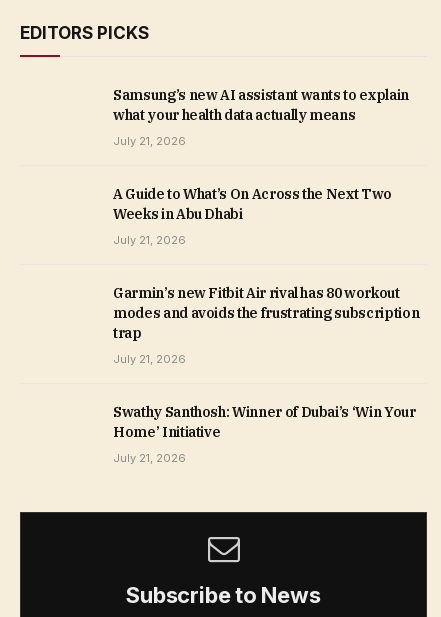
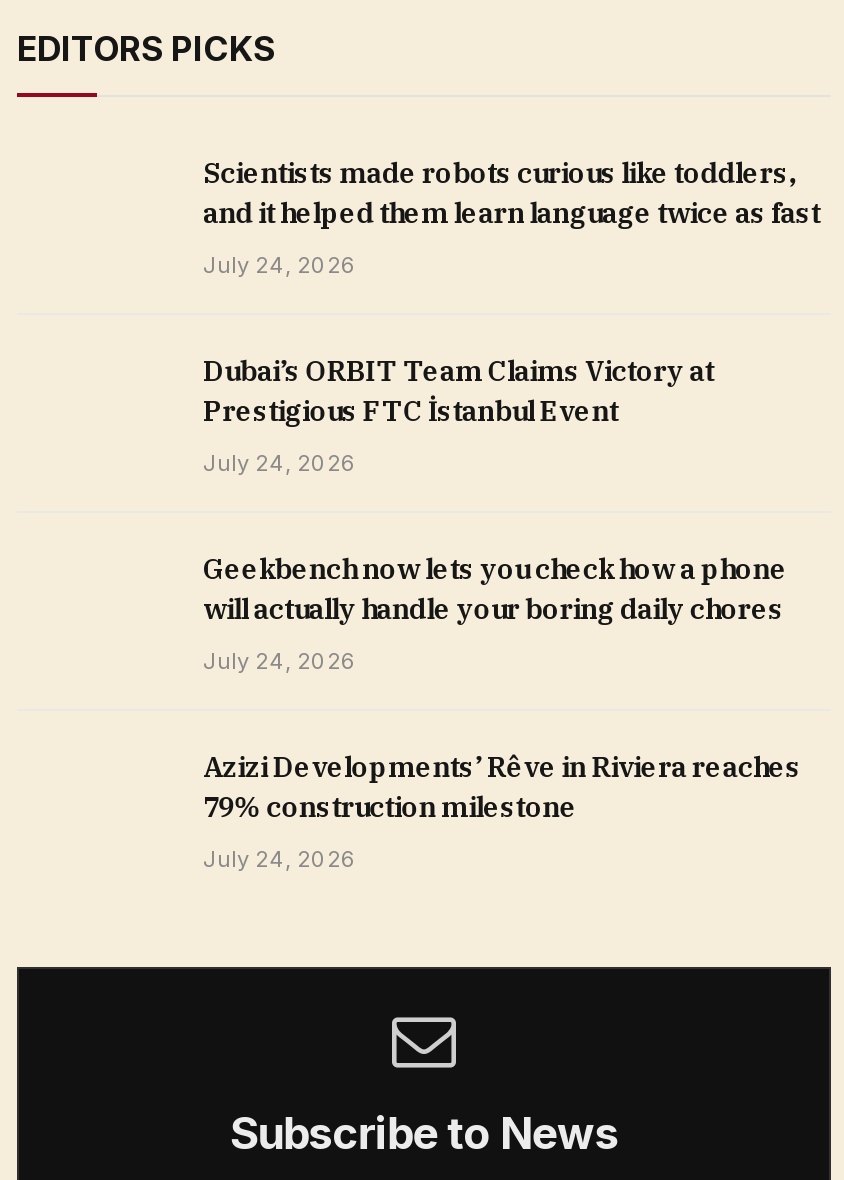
- Samsung’s new AI assistant wants to explain
- what your health data actually means
+ Scientists made robots curious like toddlers,
+ and it helped them learn language twice as fast

- July 21, 2026
+ July 24, 2026

- A Guide to What’s On Across the Next Two
- Weeks in Abu Dhabi
+ Dubai’s ORBIT Team Claims Victory at
+ Prestigious FTC İstanbul Event

- July 21, 2026
+ July 24, 2026

- Garmin’s new Fitbit Air rival has 80 workout
- modes and avoids the frustrating subscription
- trap
+ Geekbench now lets you check how a phone
+ will actually handle your boring daily chores

- July 21, 2026
+ July 24, 2026

- Swathy Santhosh: Winner of Dubai’s ‘Win Your
- Home’ Initiative
+ Azizi Developments’ Rêve in Riviera reaches
+ 79% construction milestone

- July 21, 2026
+ July 24, 2026
